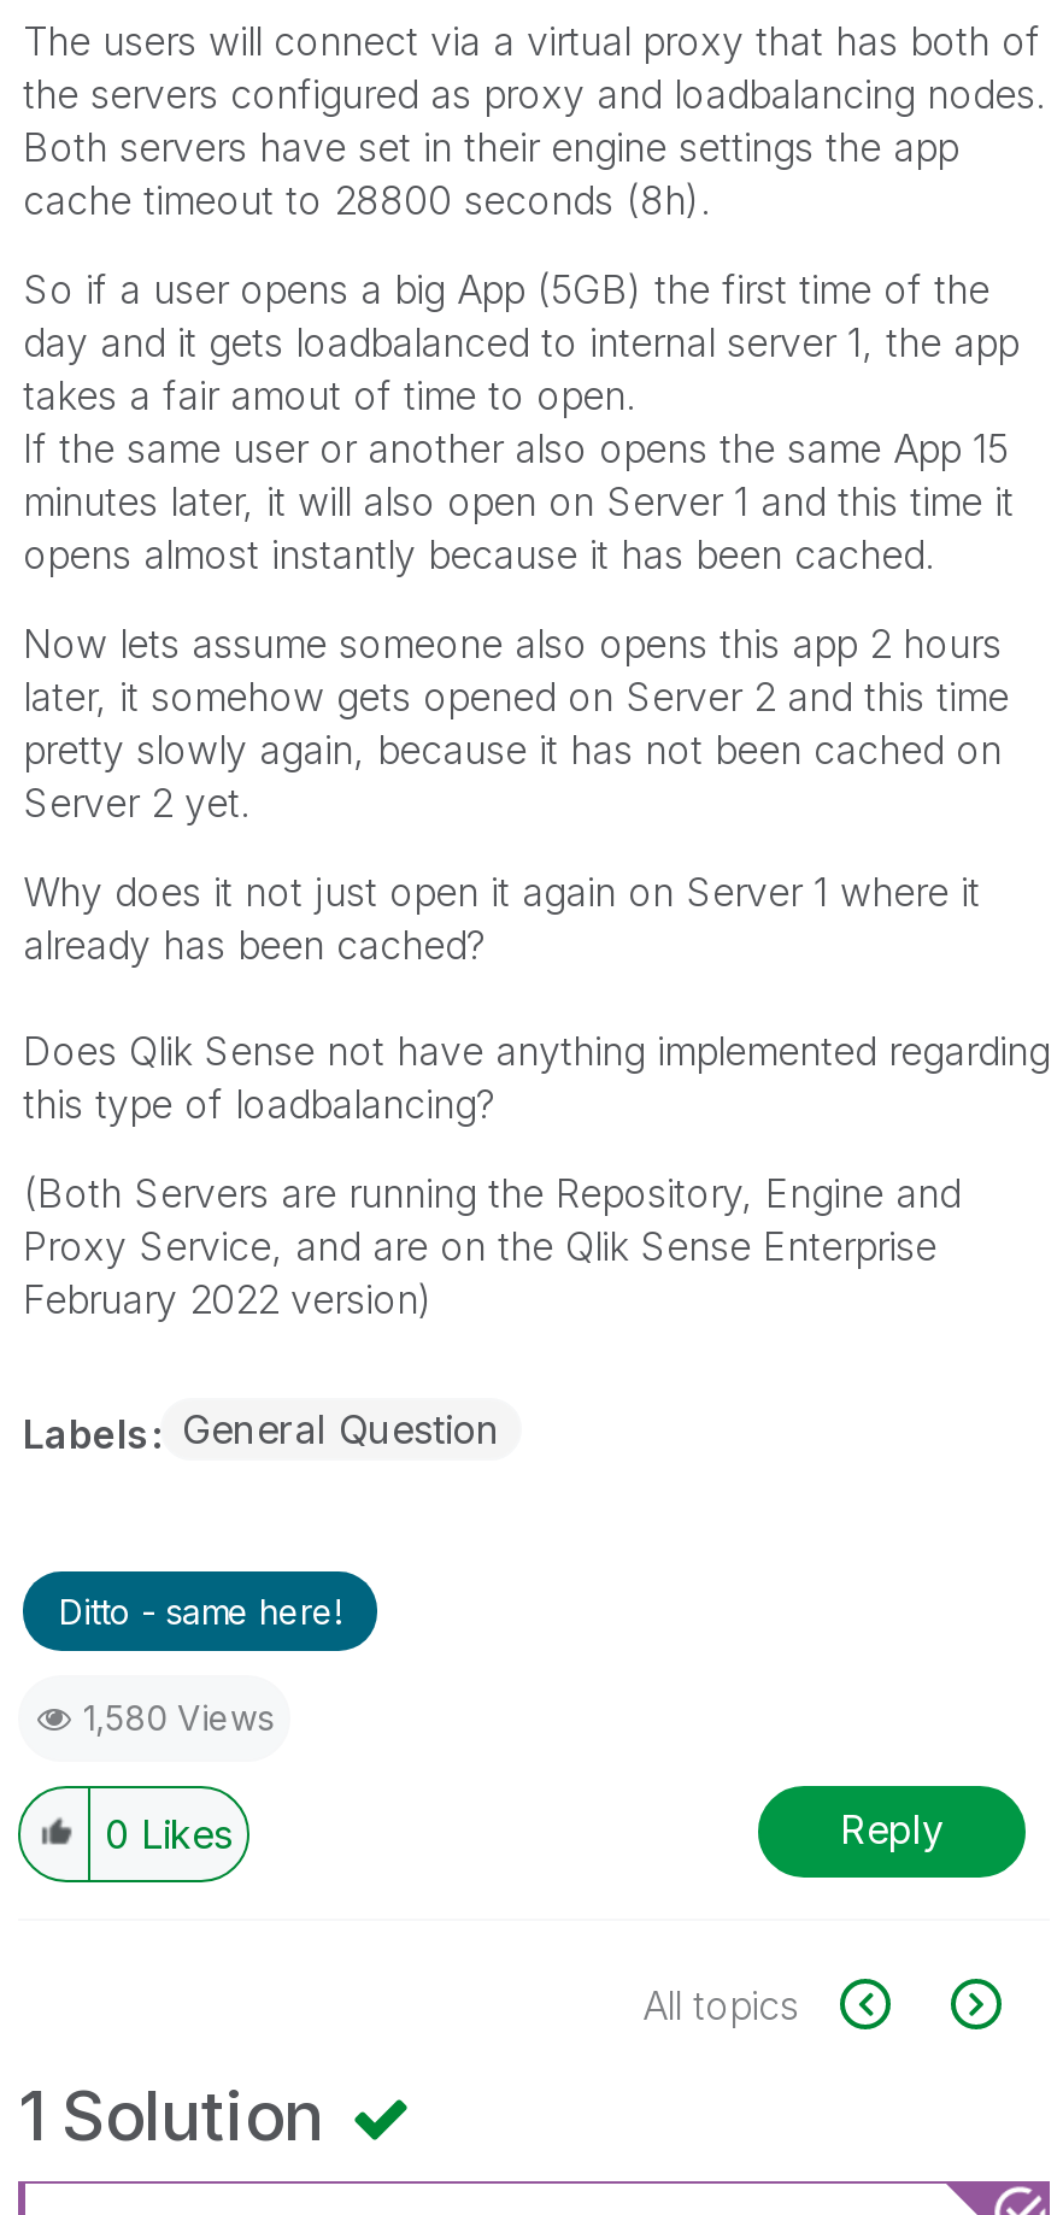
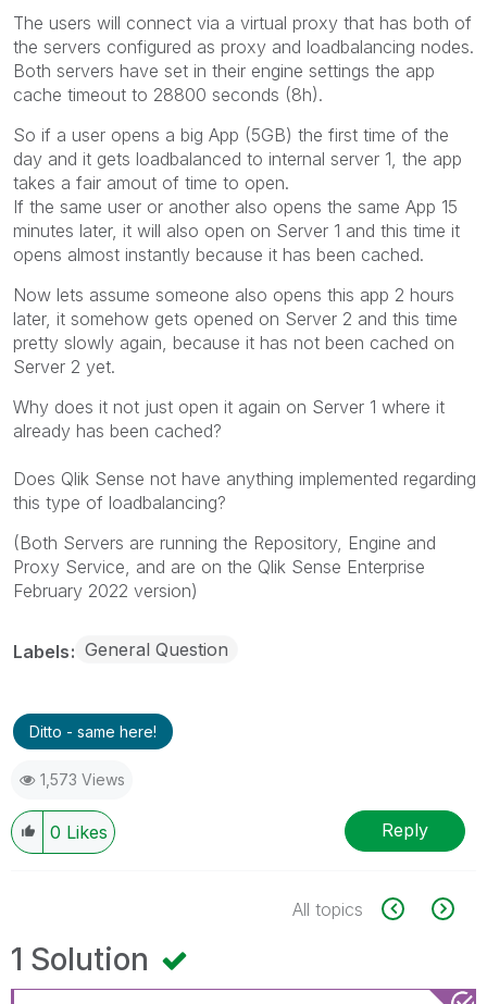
- 1,580 Views
+ 1,573 Views
